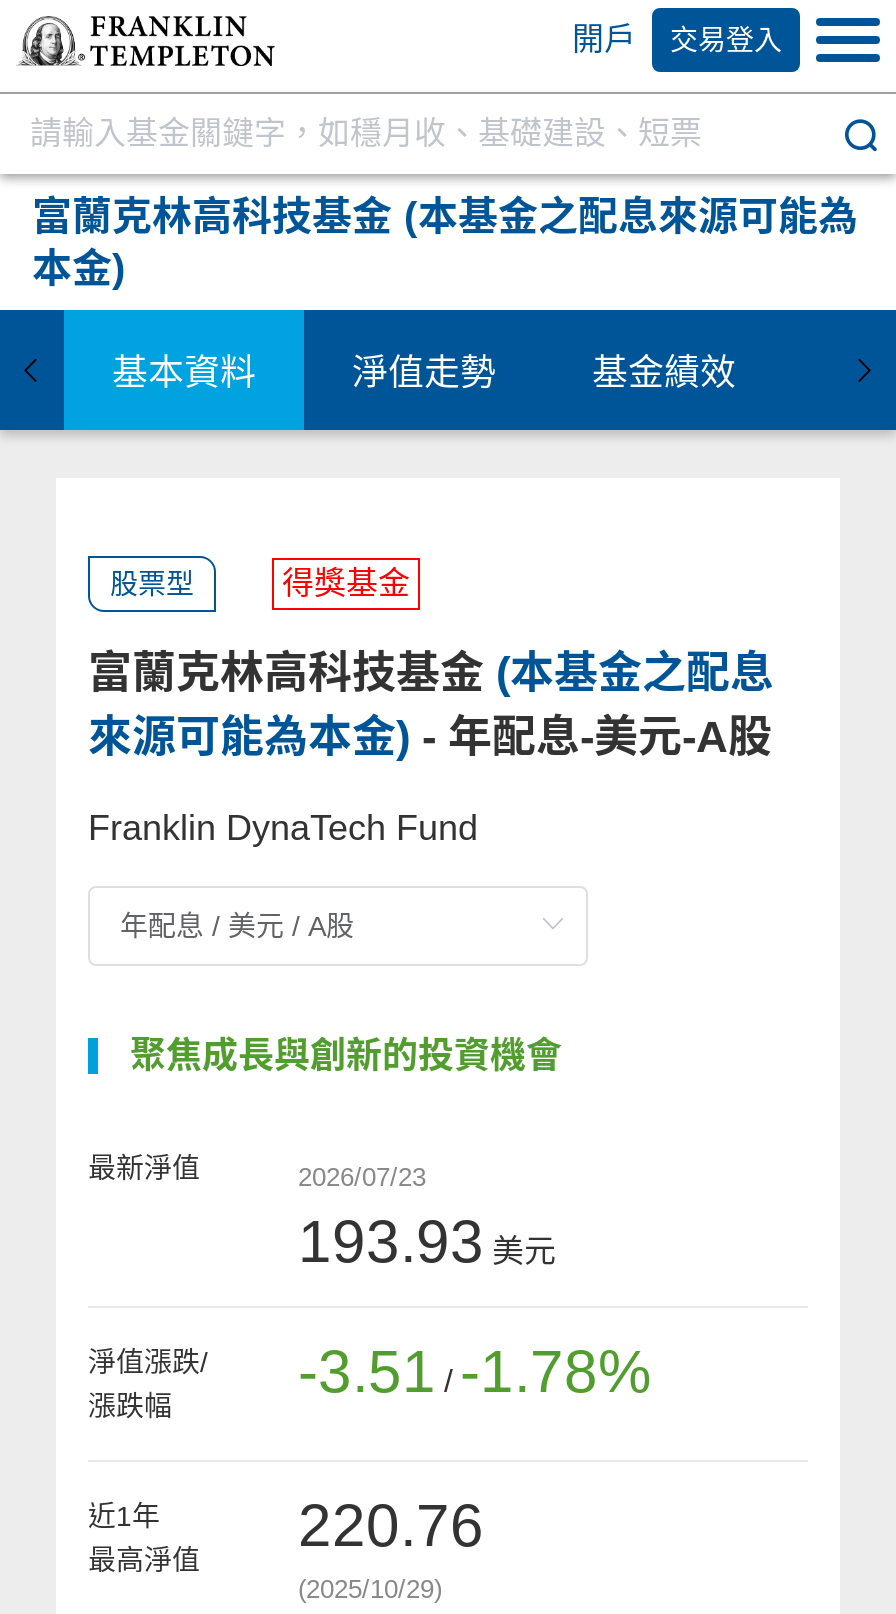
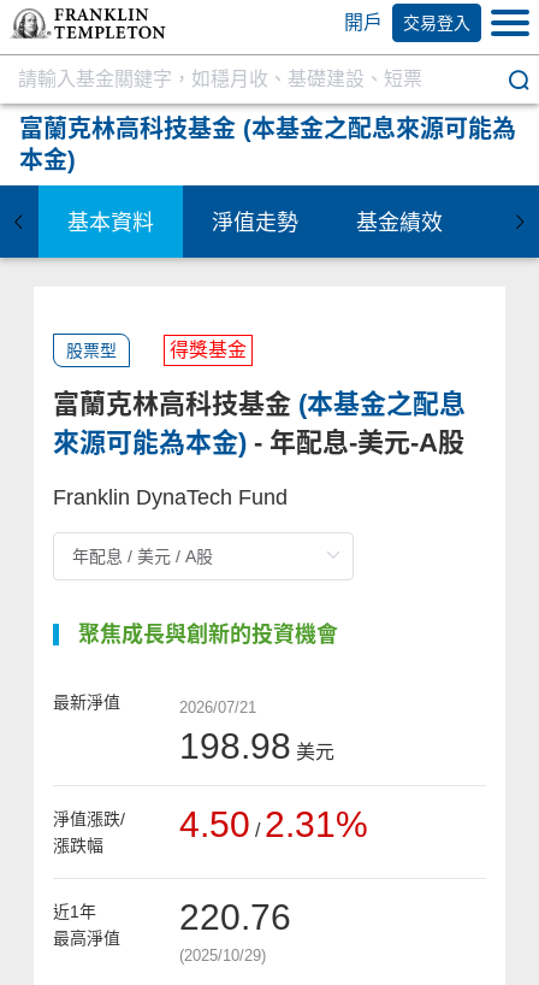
- 2026/07/23
+ 2026/07/21

- 193.93 美元
+ 198.98 美元

- -3.51 / -1.78%
+ 4.50 / 2.31%
